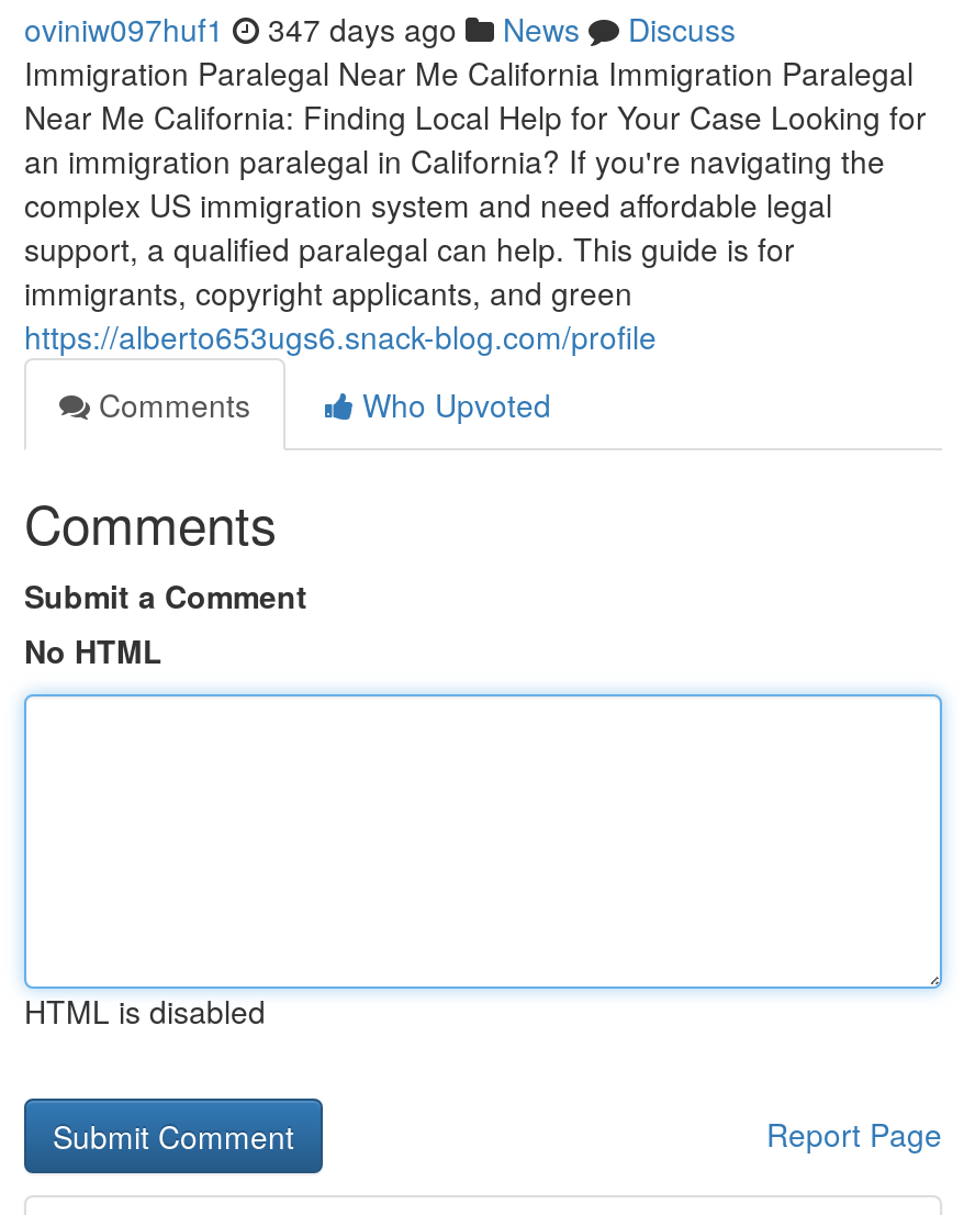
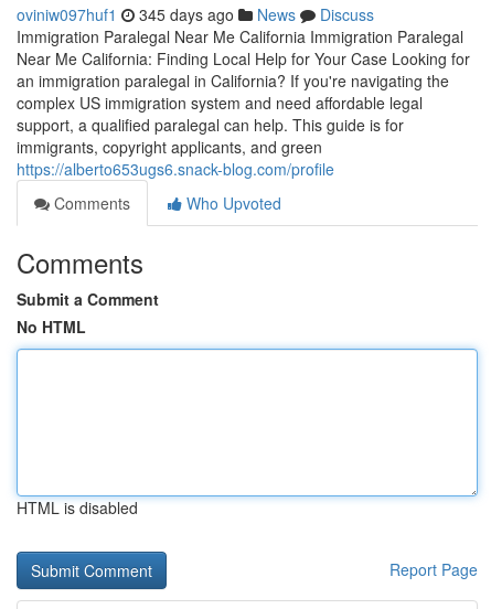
- oviniw097huf1 347 days ago News Discuss
+ oviniw097huf1 345 days ago News Discuss
